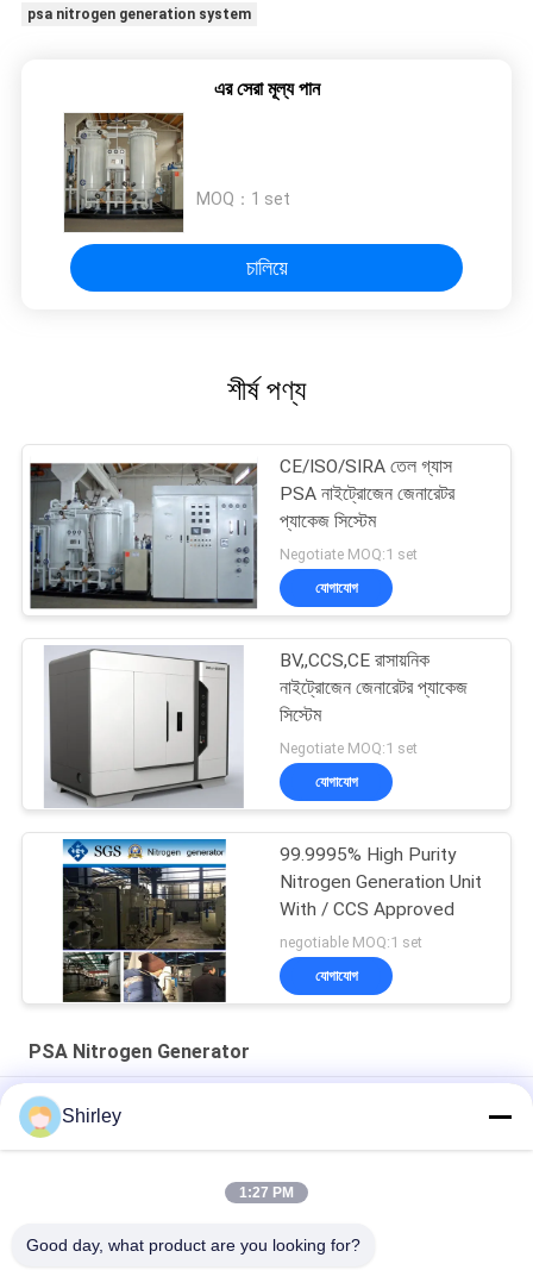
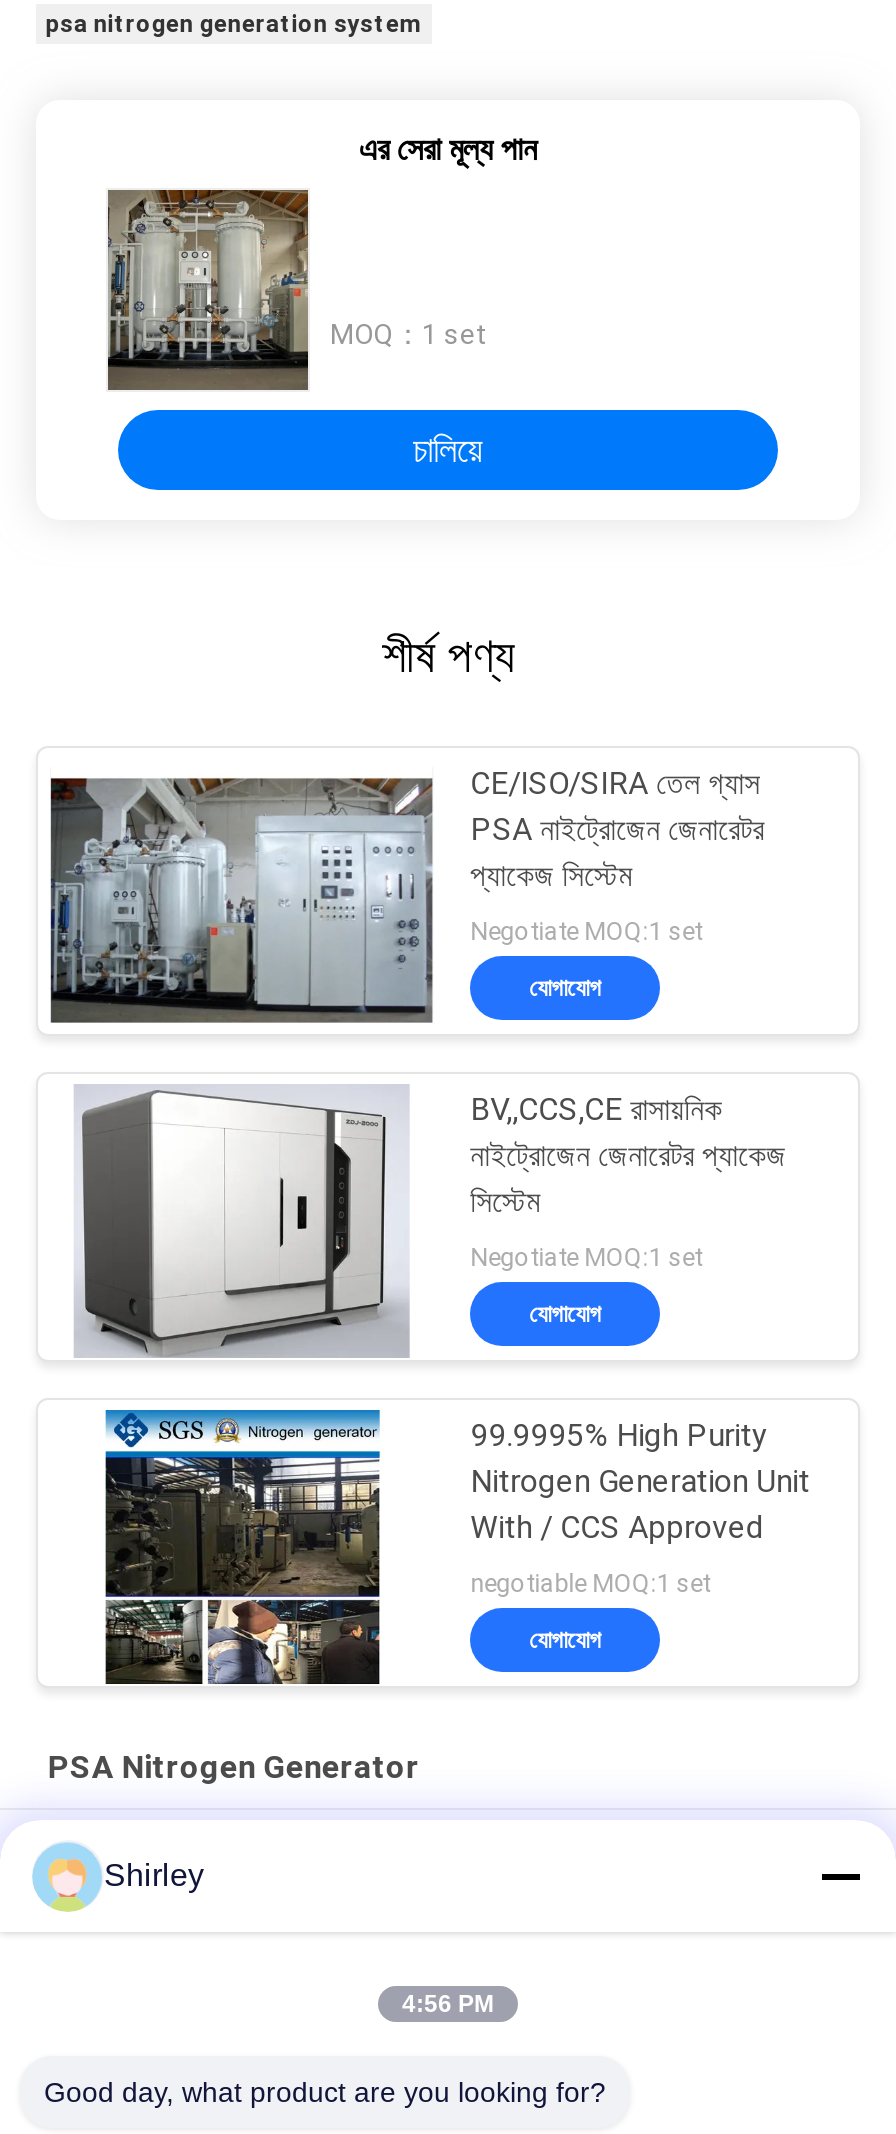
- 1:27 PM
+ 4:56 PM
